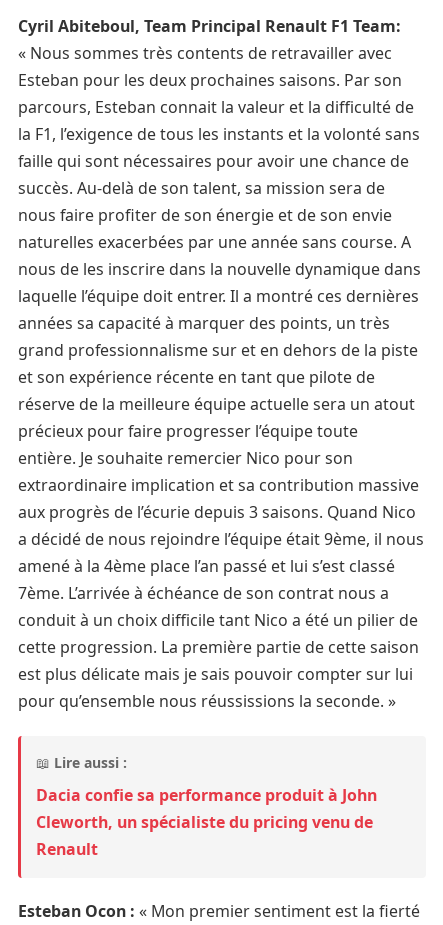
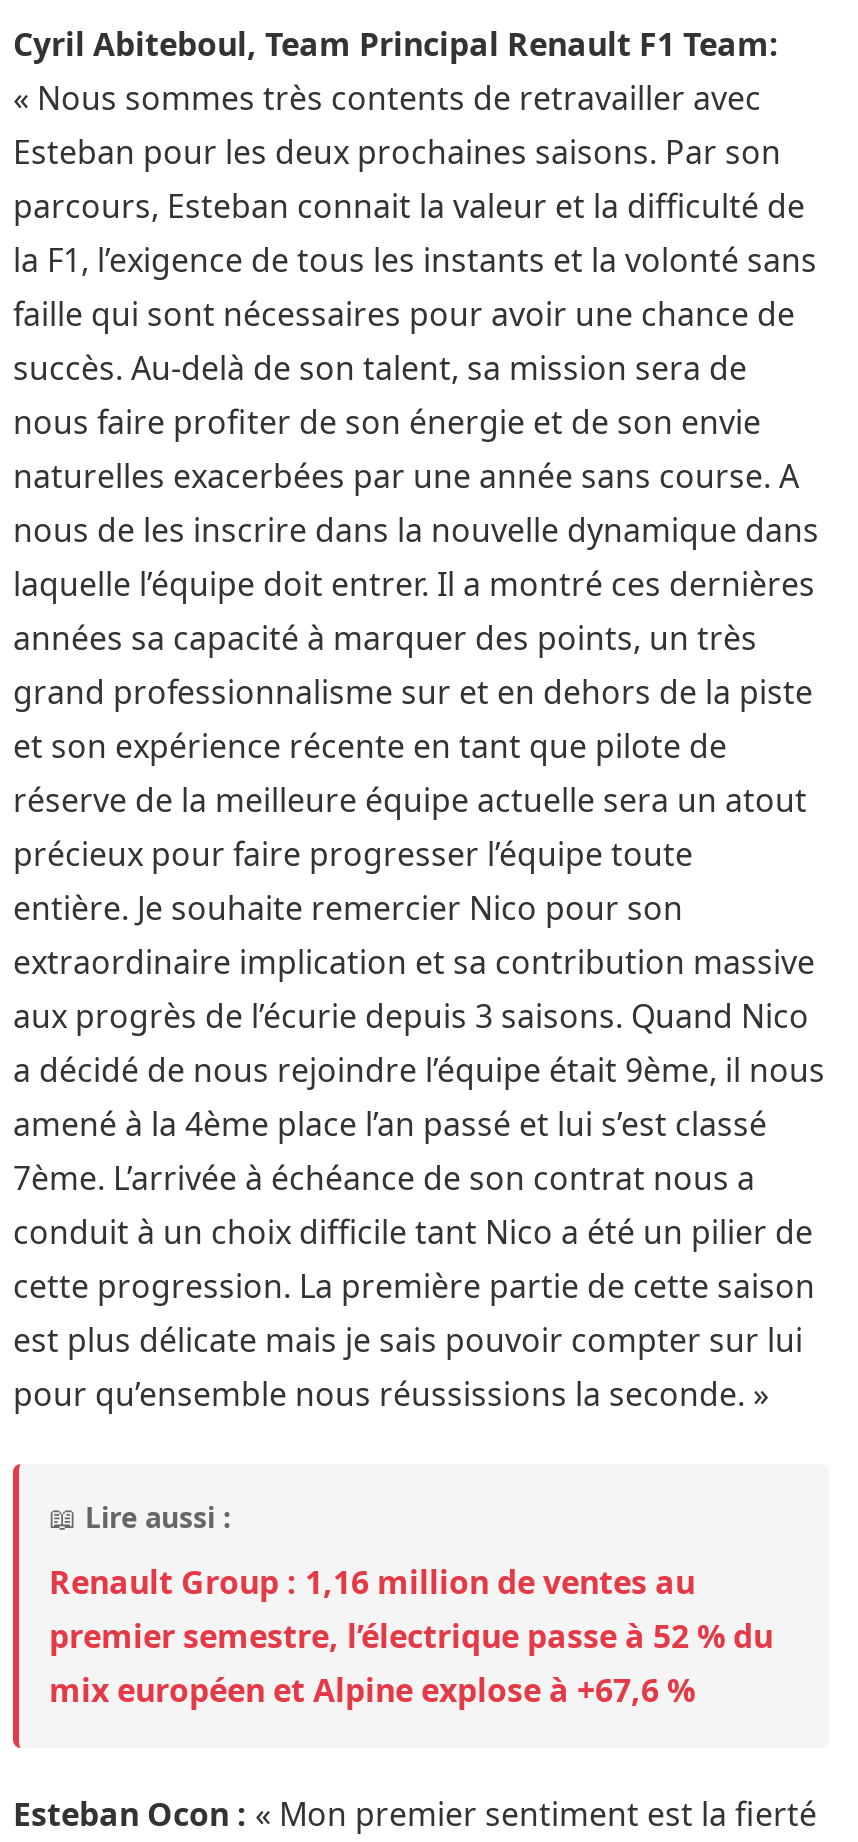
- Dacia confie sa performance produit à John
- Cleworth, un spécialiste du pricing venu de
- Renault
+ Renault Group : 1,16 million de ventes au
+ premier semestre, l’électrique passe à 52 % du
+ mix européen et Alpine explose à +67,6 %
